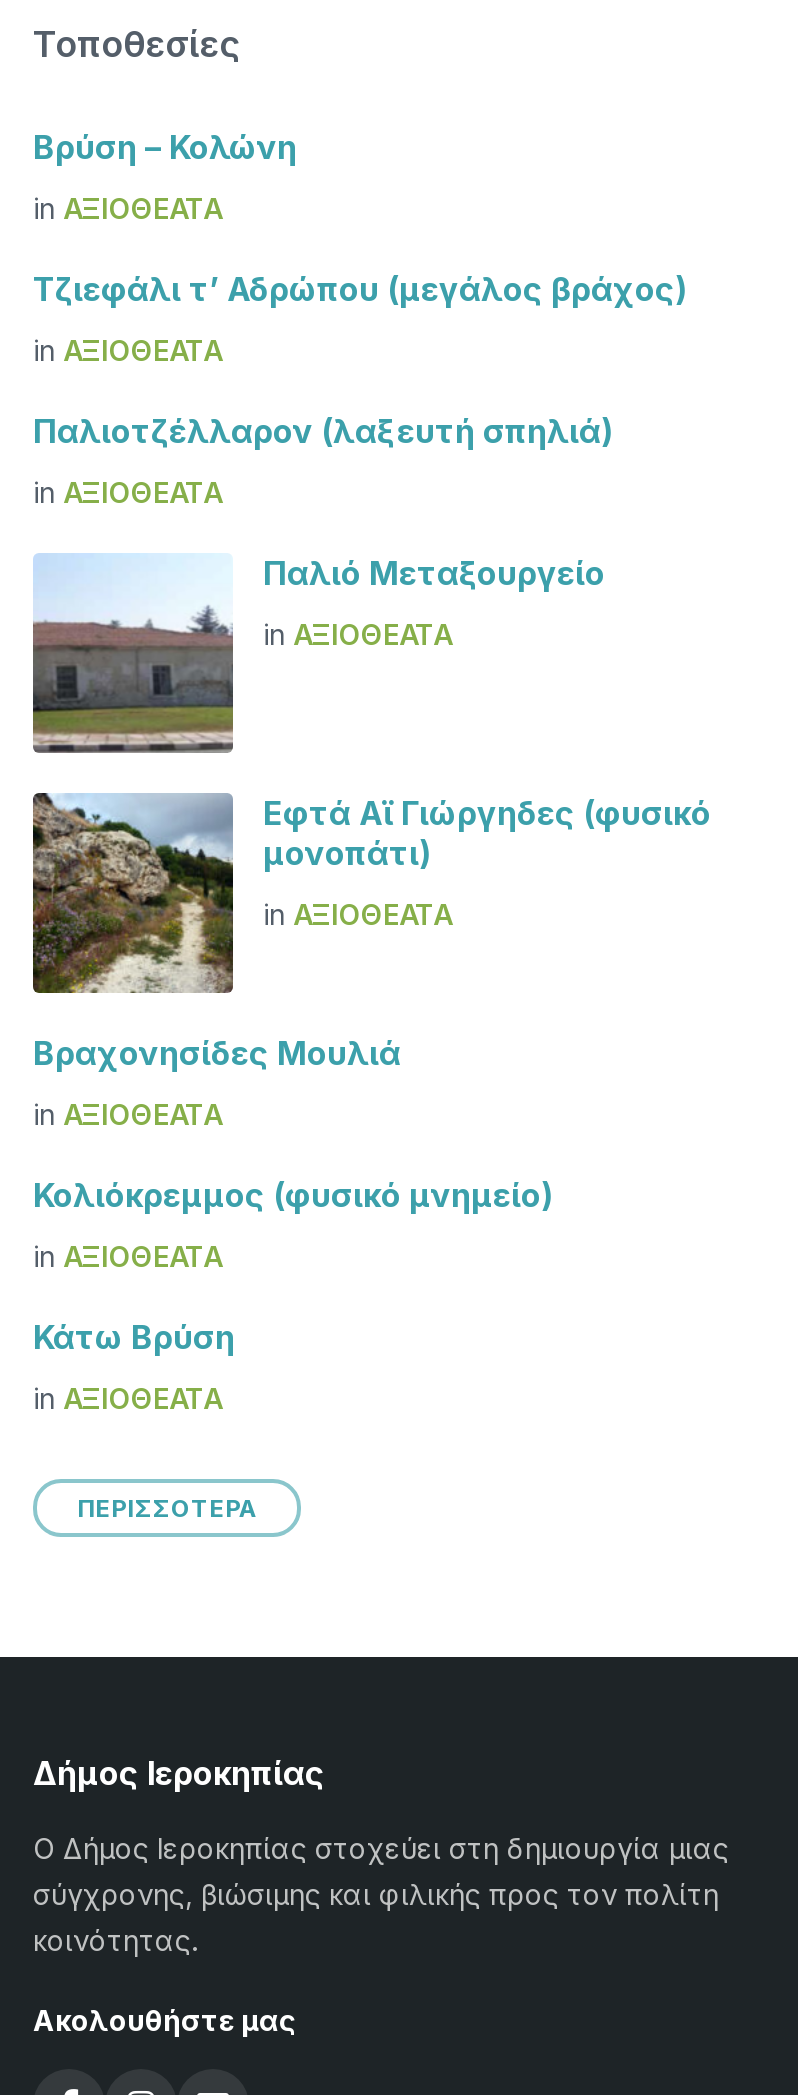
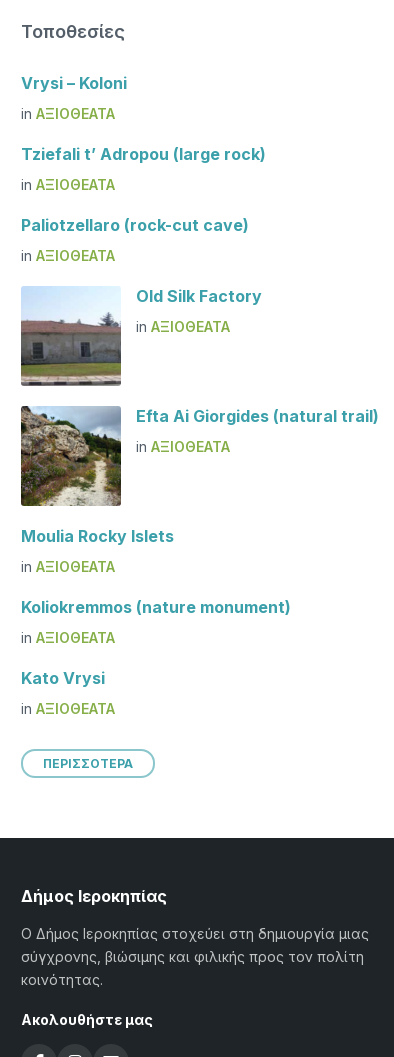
- Βρύση – Κολώνη
+ Vrysi – Koloni

- in ΑΞΙΟΘΈΑΤΑ
+ in ΑΞΙΟΘΕΑΤΑ

- Τζιεφάλι τ’ Αδρώπου (μεγάλος βράχος)
+ Tziefali t’ Adropou (large rock)

- in ΑΞΙΟΘΈΑΤΑ
+ in ΑΞΙΟΘΕΑΤΑ

- Παλιοτζέλλαρον (λαξευτή σπηλιά)
+ Paliotzellaro (rock-cut cave)

- in ΑΞΙΟΘΈΑΤΑ
+ in ΑΞΙΟΘΕΑΤΑ

- Παλιό Μεταξουργείο
+ Old Silk Factory

- in ΑΞΙΟΘΈΑΤΑ
+ in ΑΞΙΟΘΕΑΤΑ

- Εφτά Αϊ Γιώργηδες (φυσικό
- μονοπάτι)
+ Efta Ai Giorgides (natural trail)

- in ΑΞΙΟΘΈΑΤΑ
+ in ΑΞΙΟΘΕΑΤΑ

- Βραχονησίδες Μουλιά
+ Moulia Rocky Islets

- in ΑΞΙΟΘΈΑΤΑ
+ in ΑΞΙΟΘΕΑΤΑ

- Κολιόκρεμμος (φυσικό μνημείο)
+ Koliokremmos (nature monument)

- in ΑΞΙΟΘΈΑΤΑ
+ in ΑΞΙΟΘΕΑΤΑ

- Κάτω Βρύση
+ Kato Vrysi

- in ΑΞΙΟΘΈΑΤΑ
+ in ΑΞΙΟΘΕΑΤΑ
